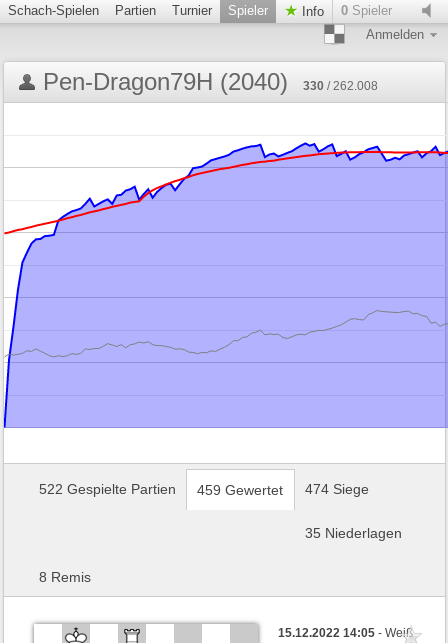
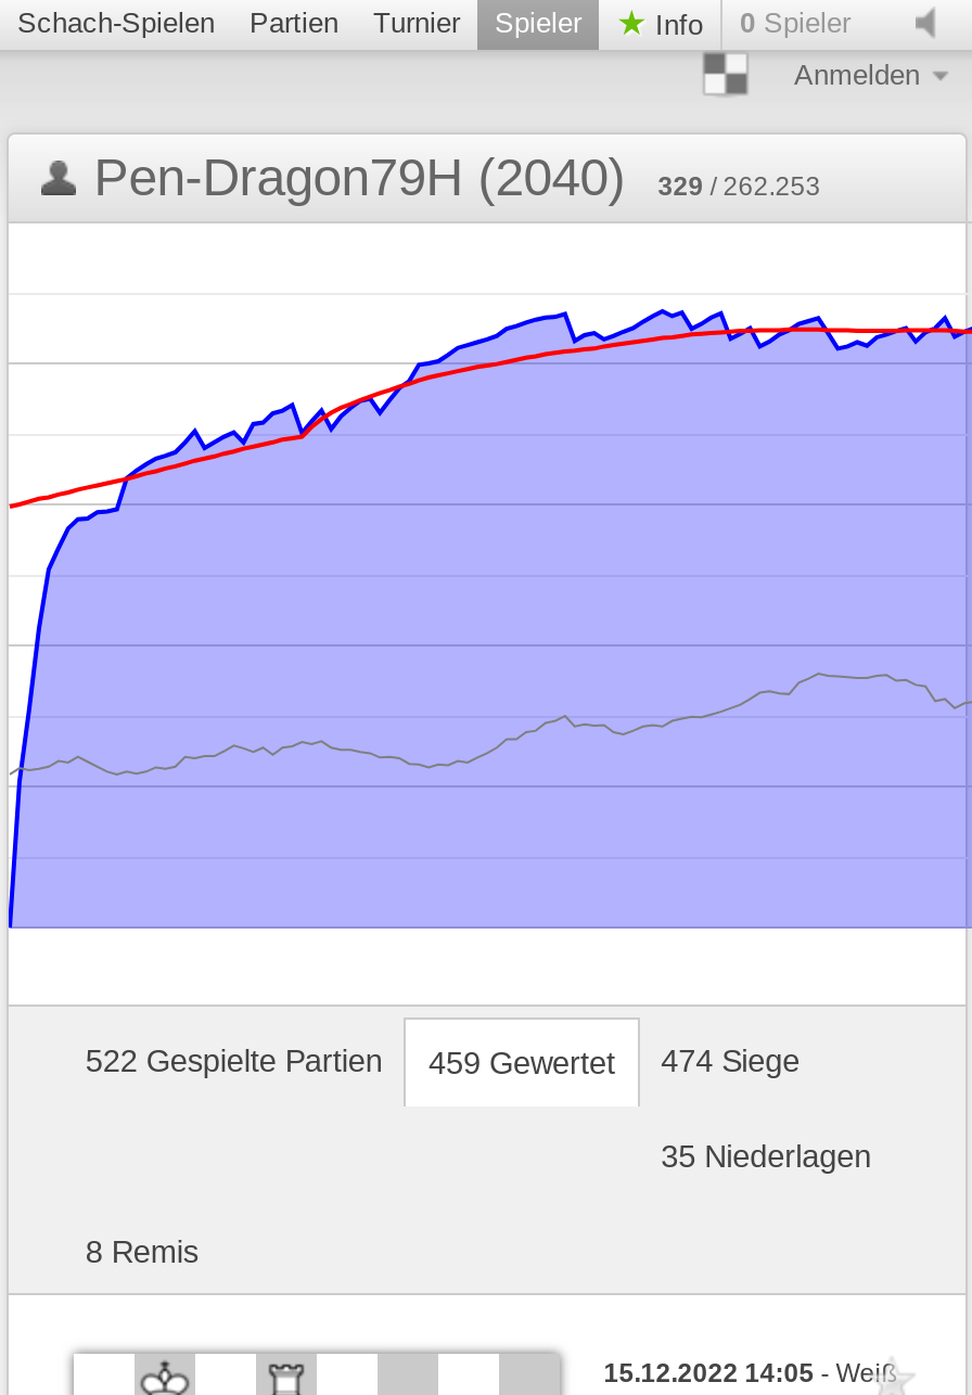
- Pen-Dragon79H (2040) 330 / 262.008
+ Pen-Dragon79H (2040) 329 / 262.253
